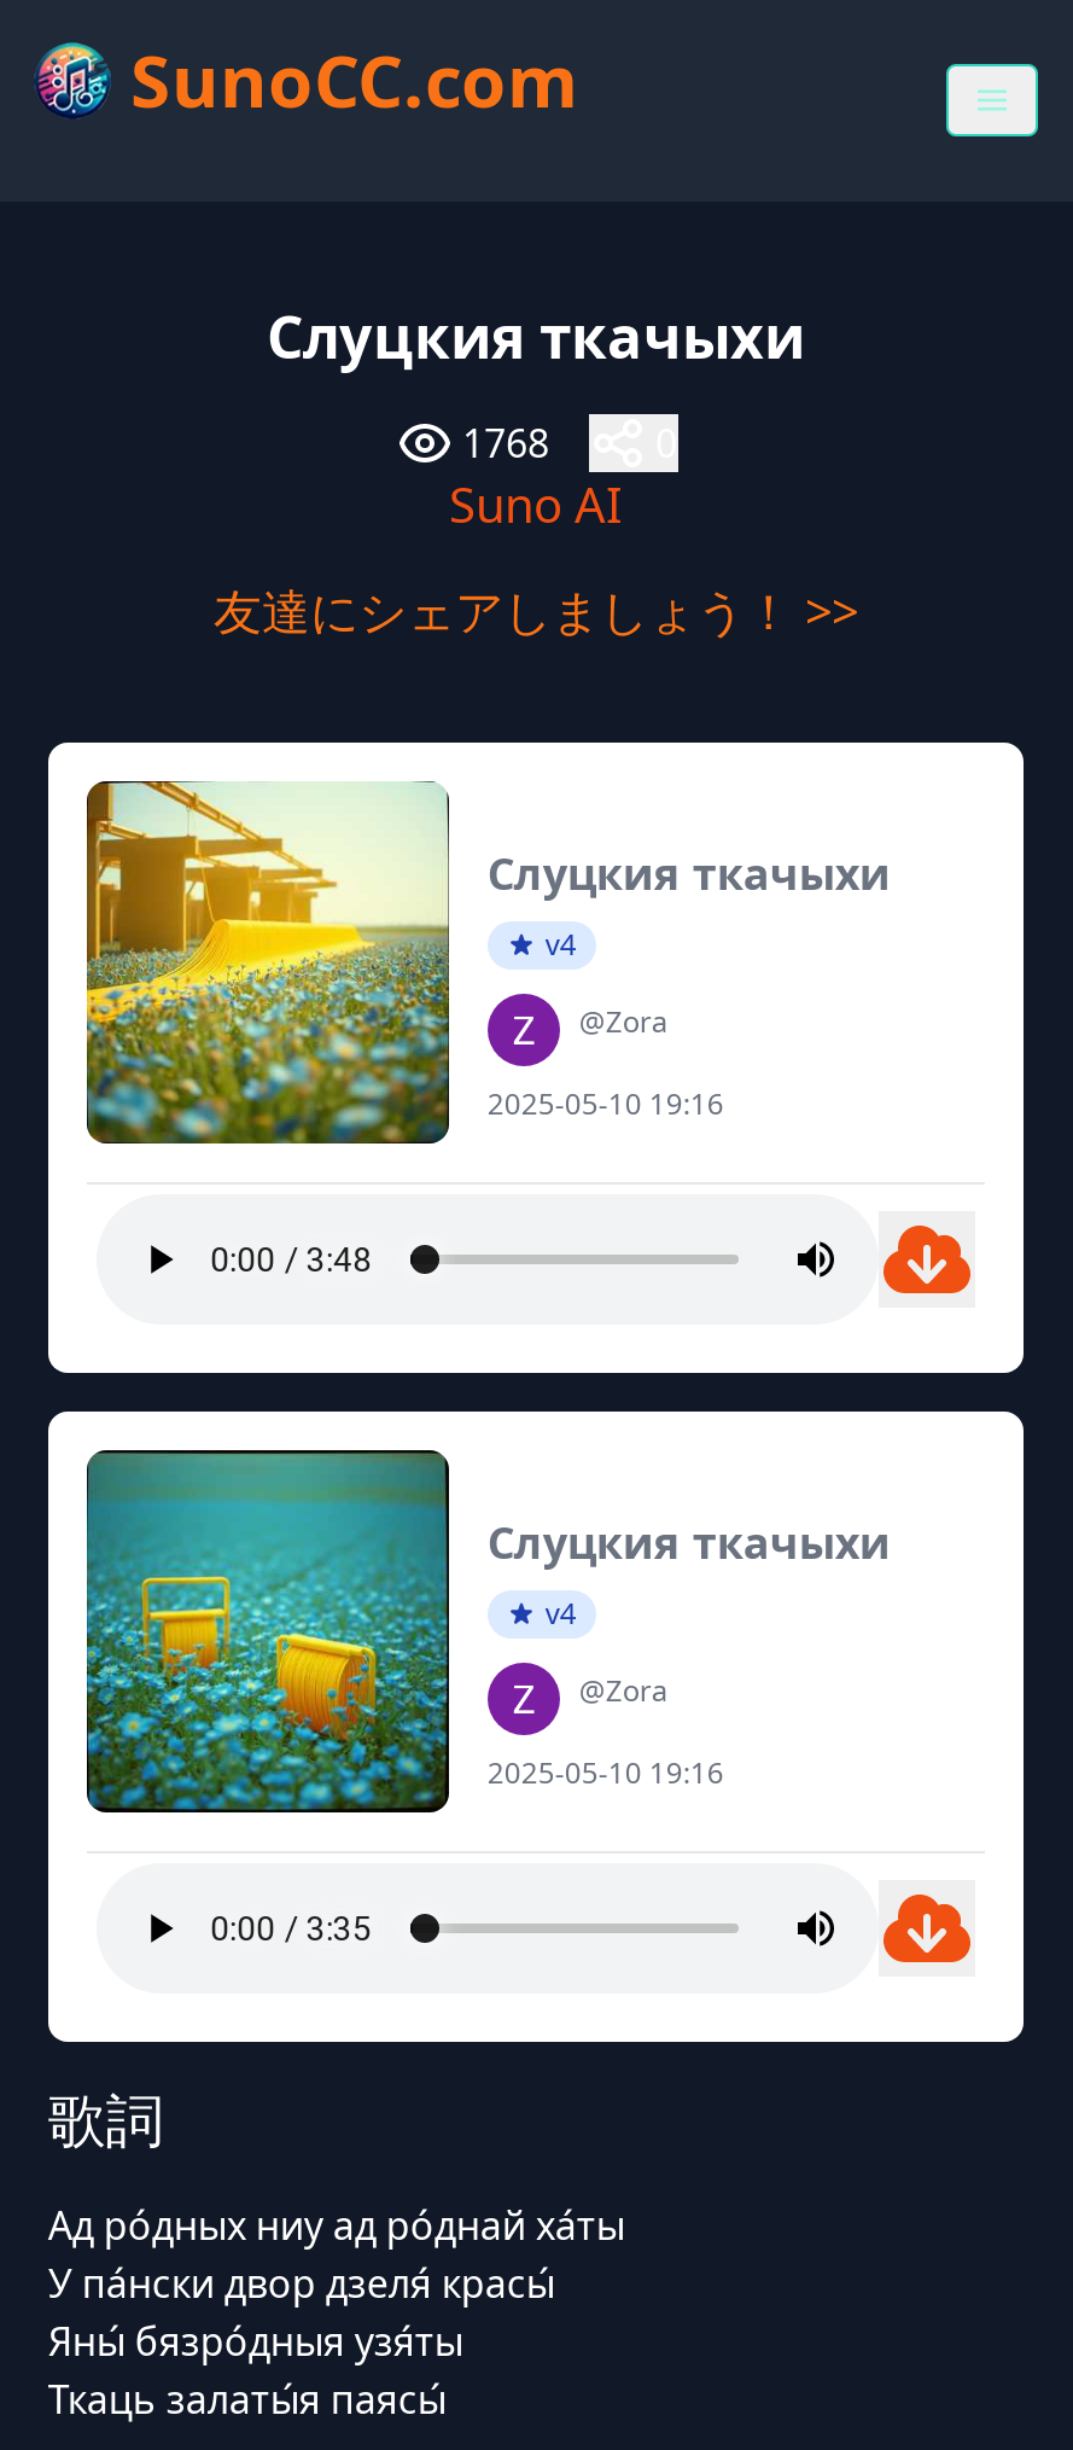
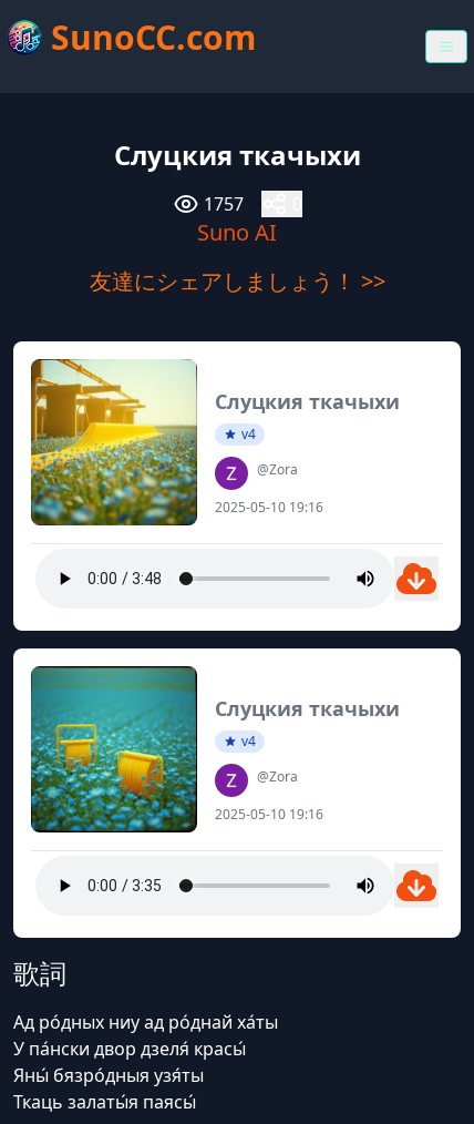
- 1768
+ 1757
